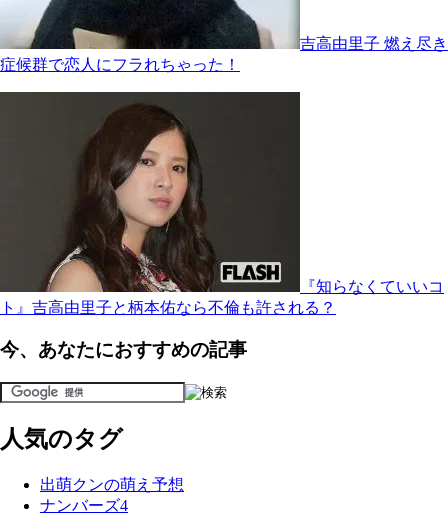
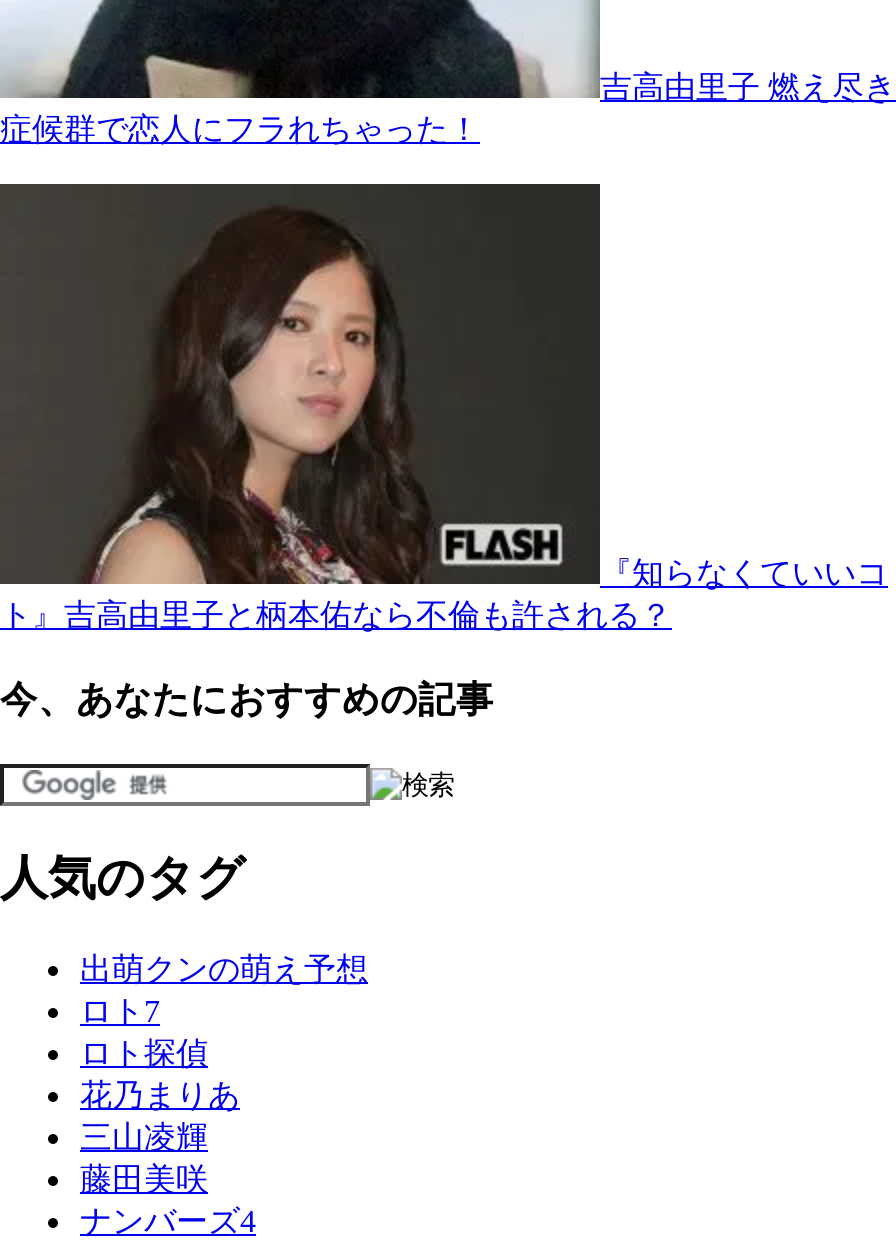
+ ロト7
+ ロト探偵
+ 花乃まりあ
+ 三山凌輝
+ 藤田美咲
